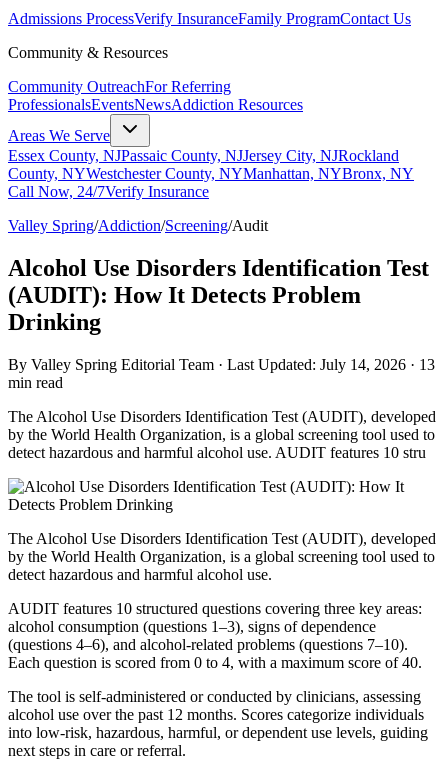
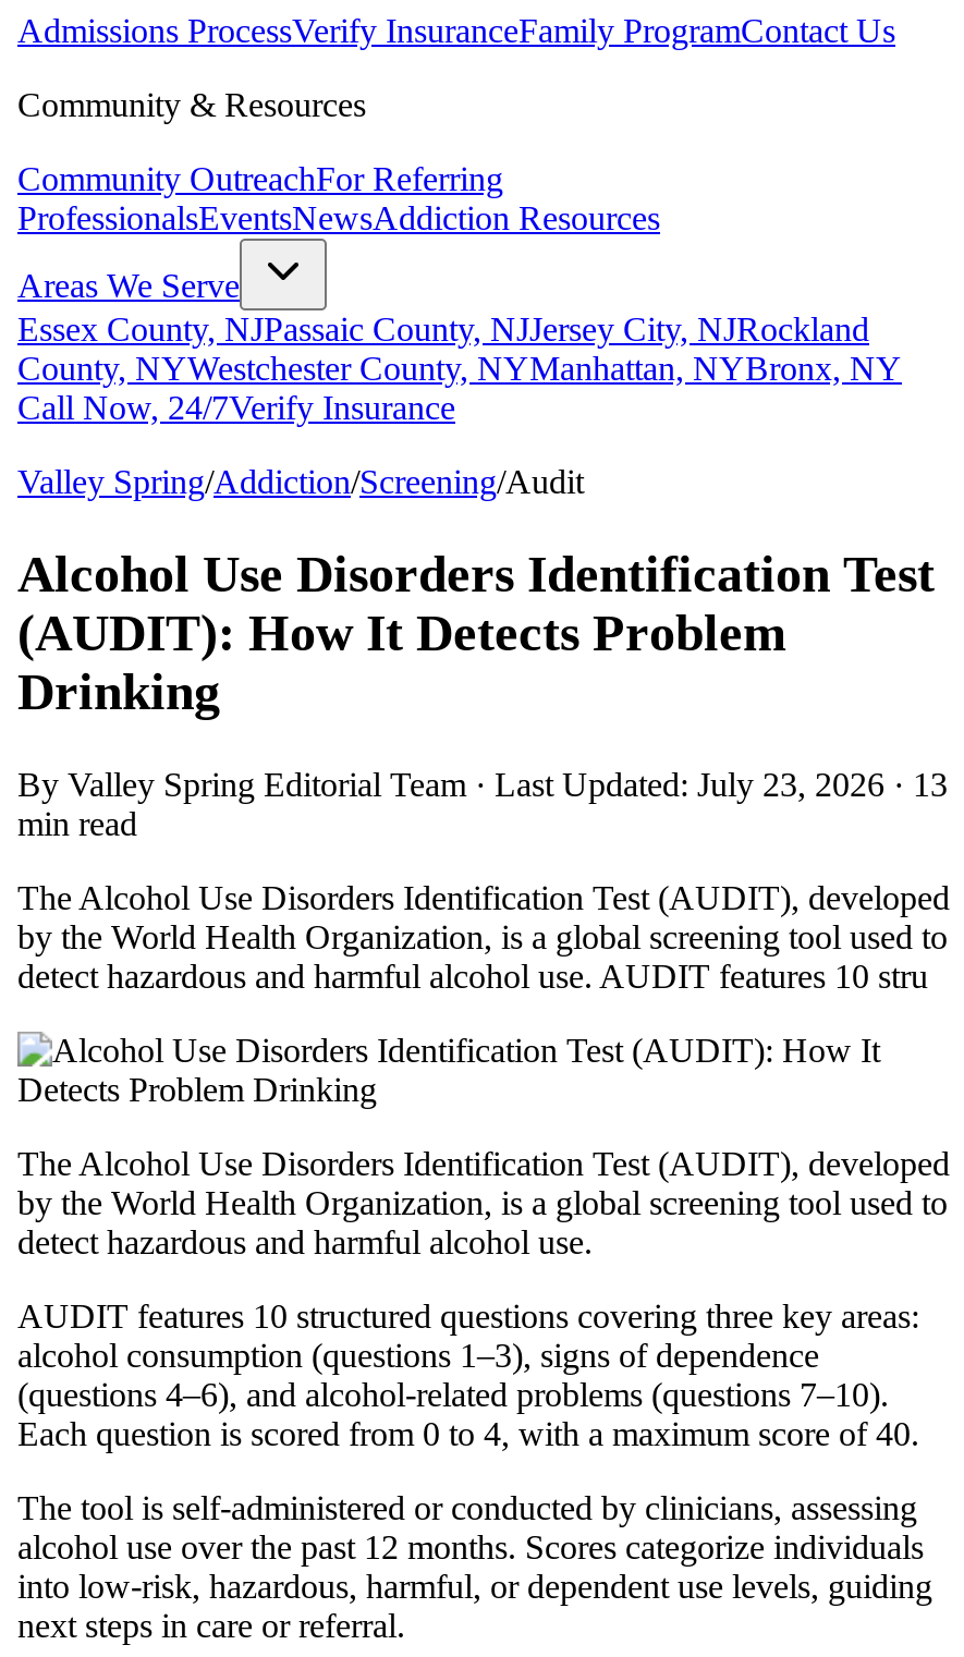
- By Valley Spring Editorial Team · Last Updated: July 14, 2026 · 13
+ By Valley Spring Editorial Team · Last Updated: July 23, 2026 · 13
